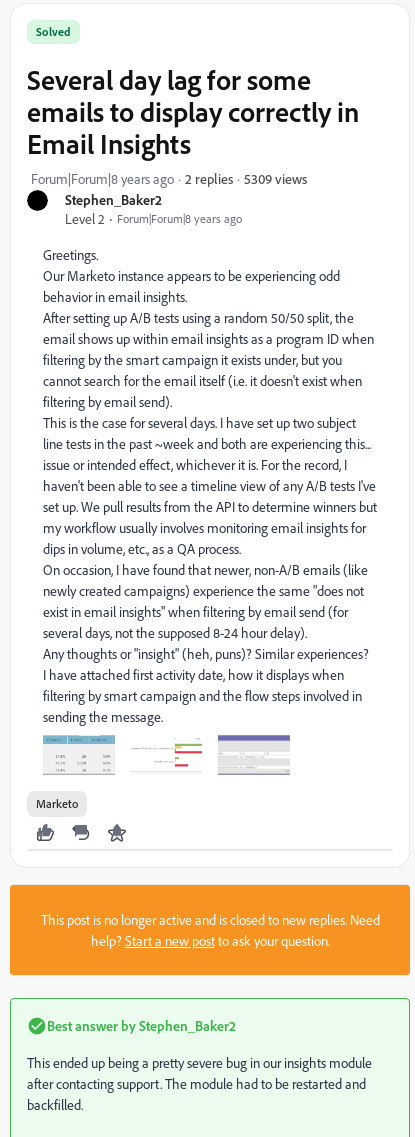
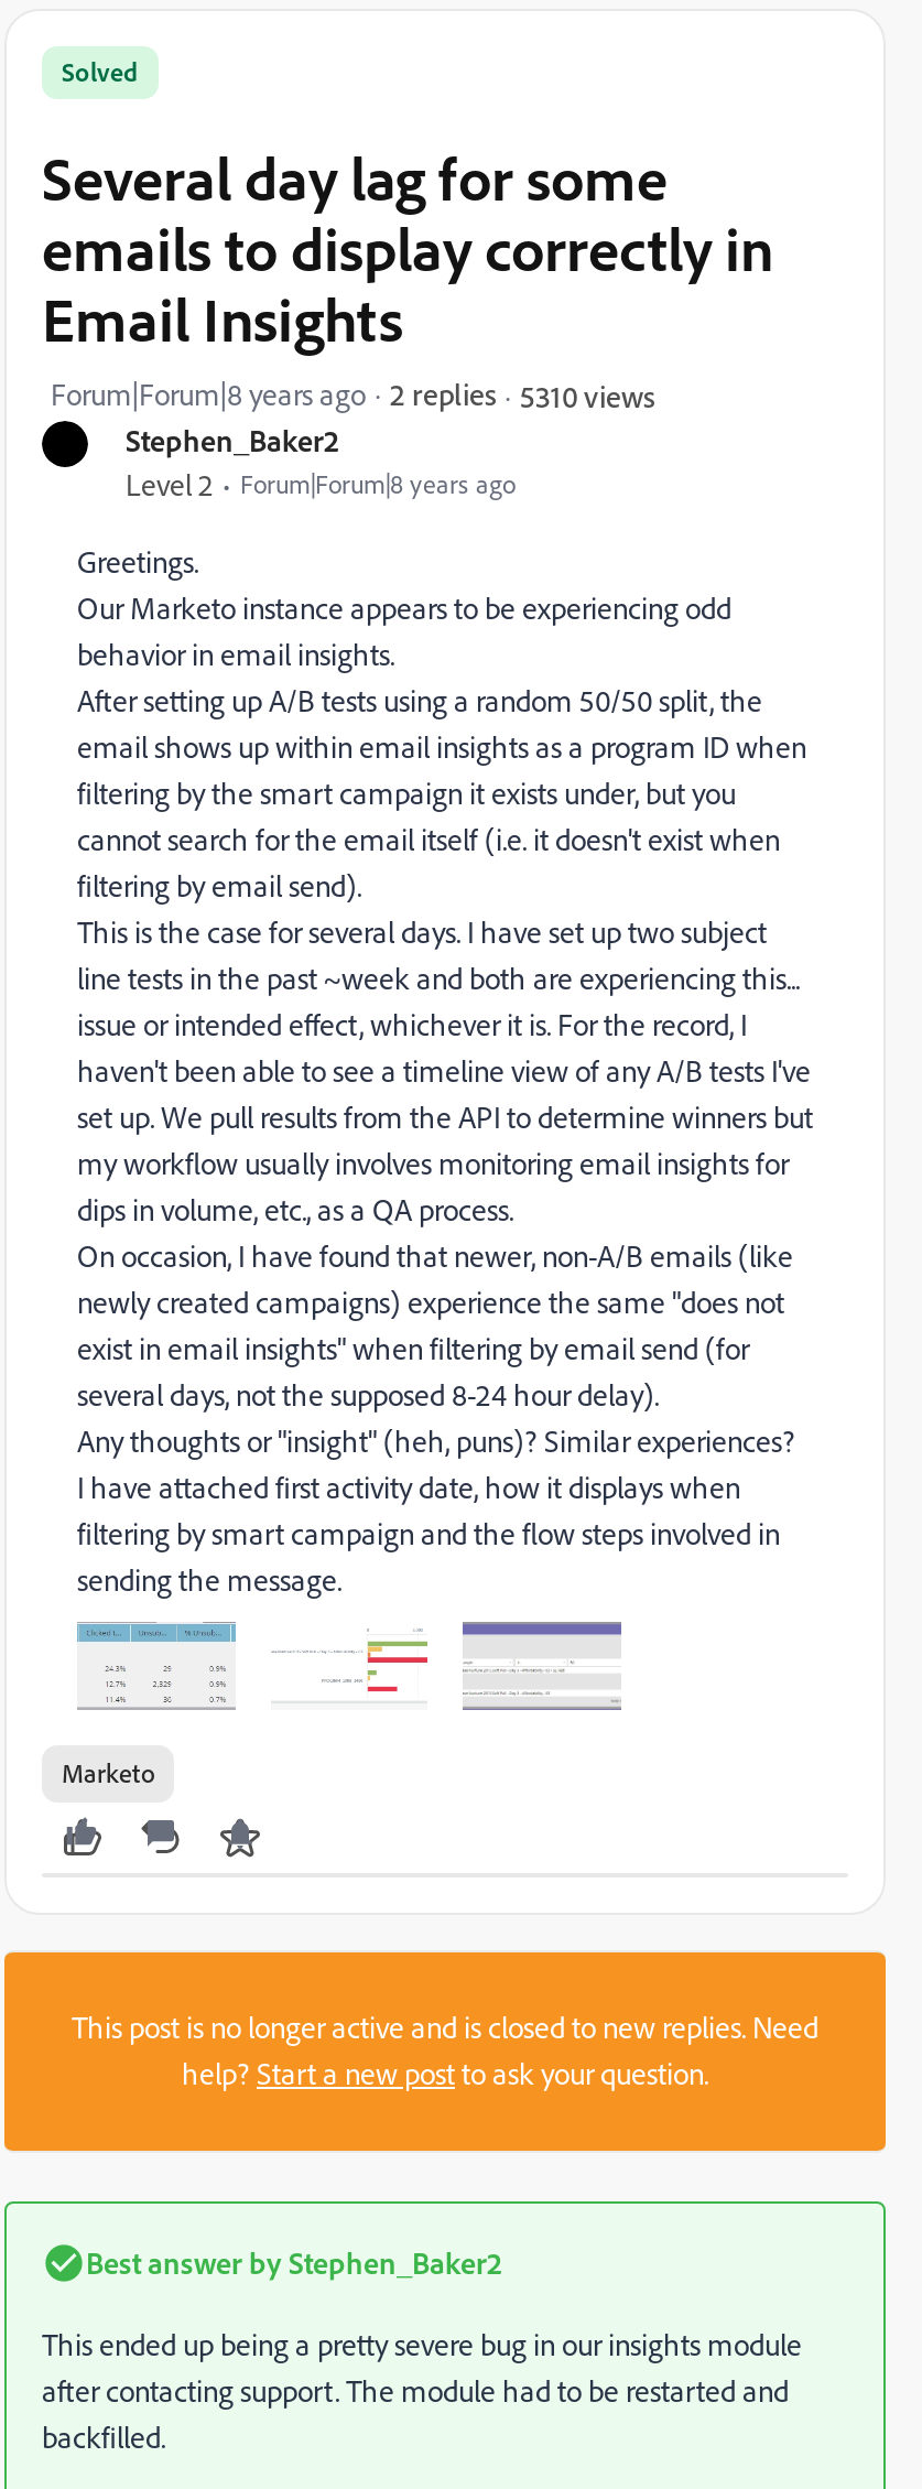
- 5309 views
+ 5310 views
